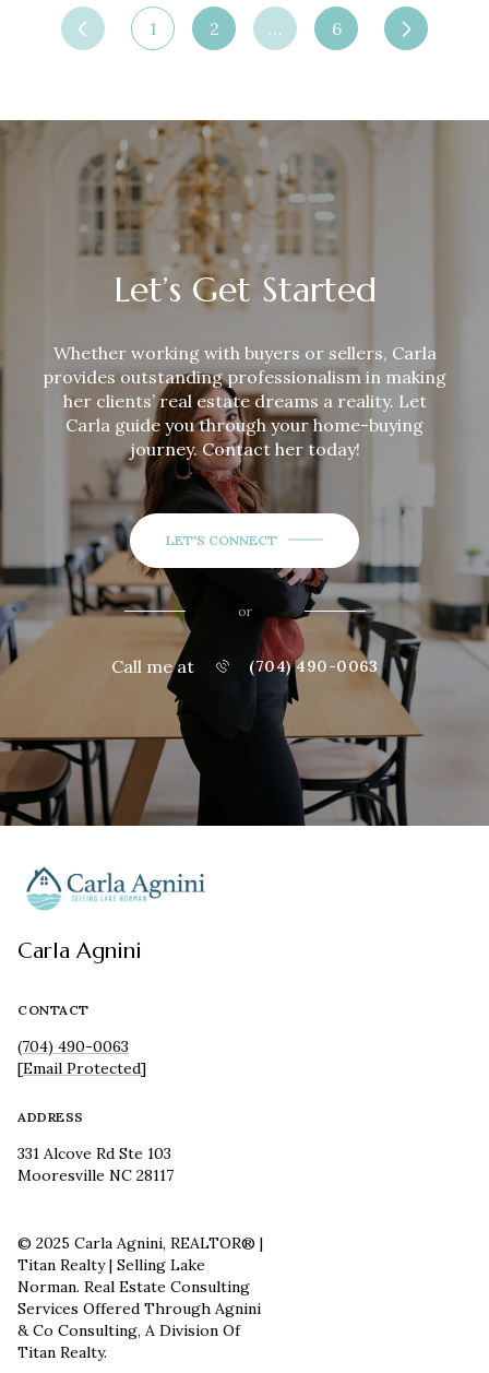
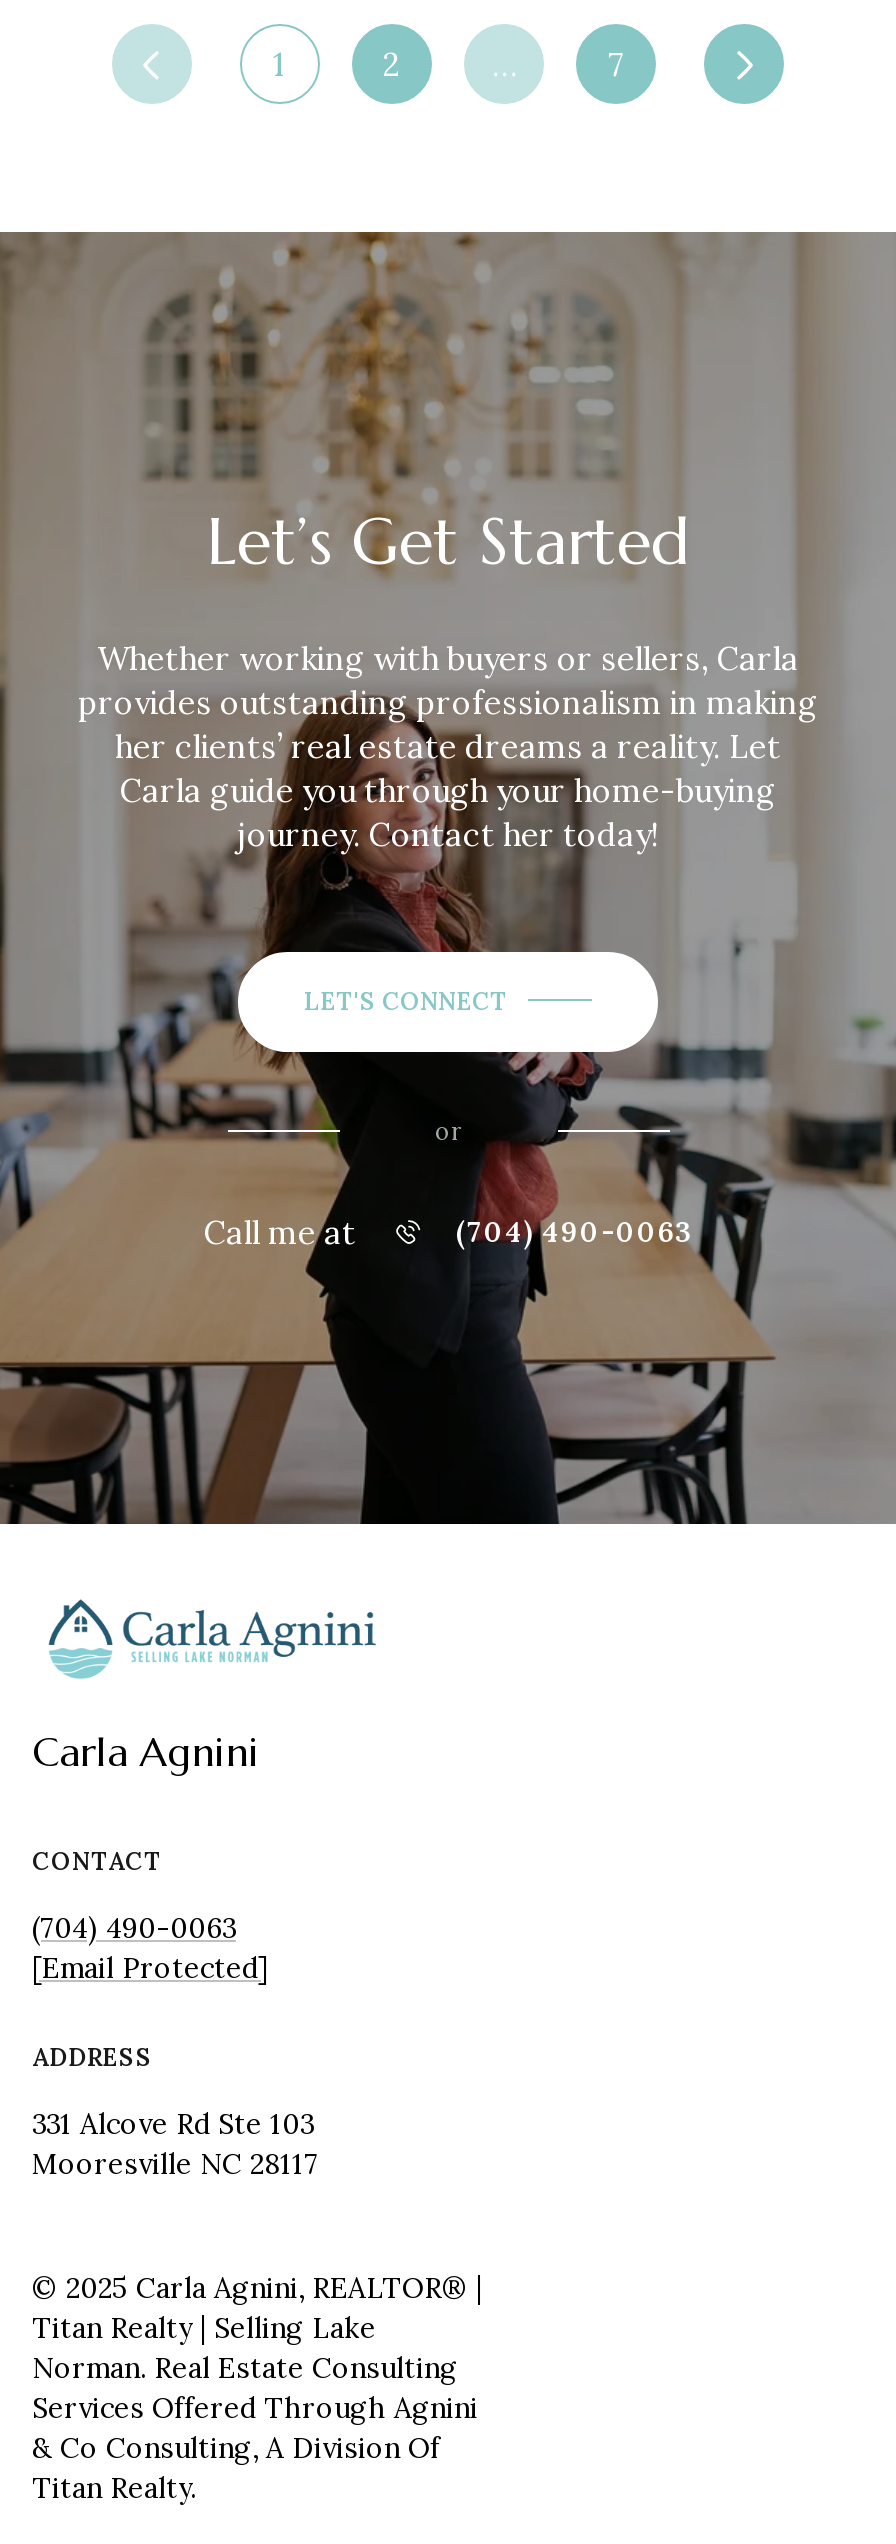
- 6
+ 7
